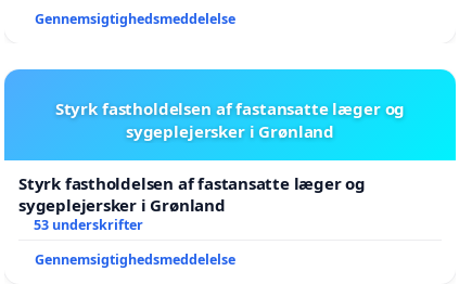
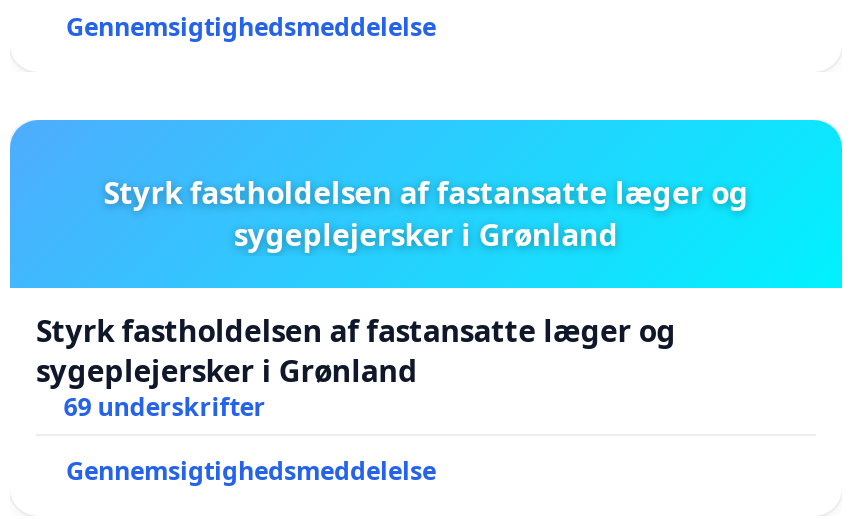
- 53 underskrifter
+ 69 underskrifter
